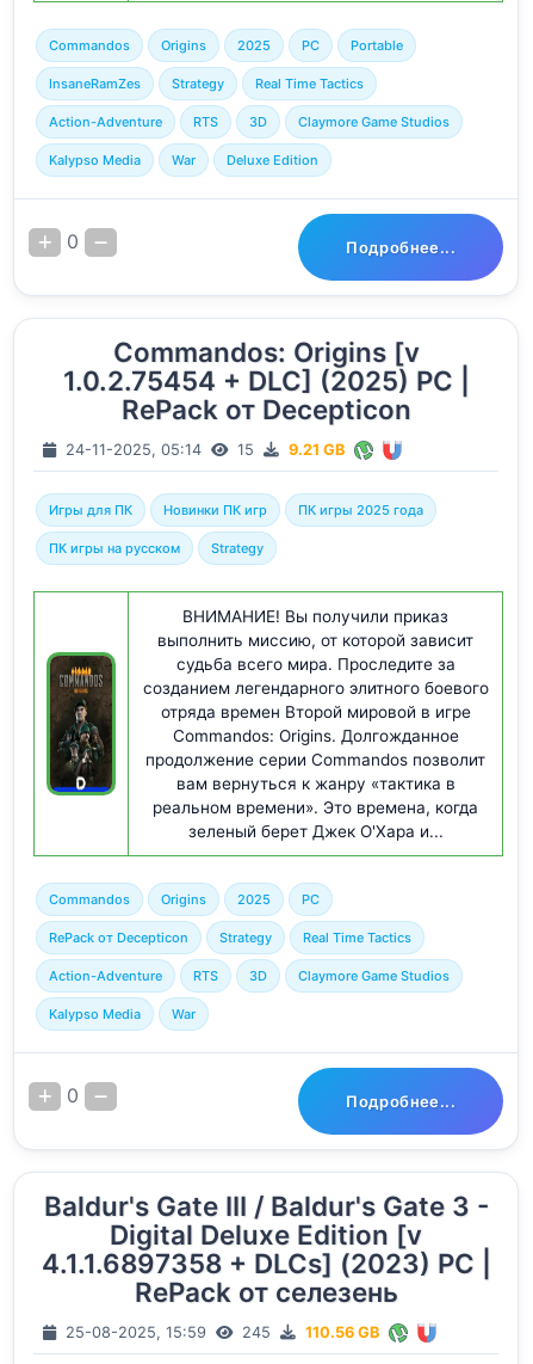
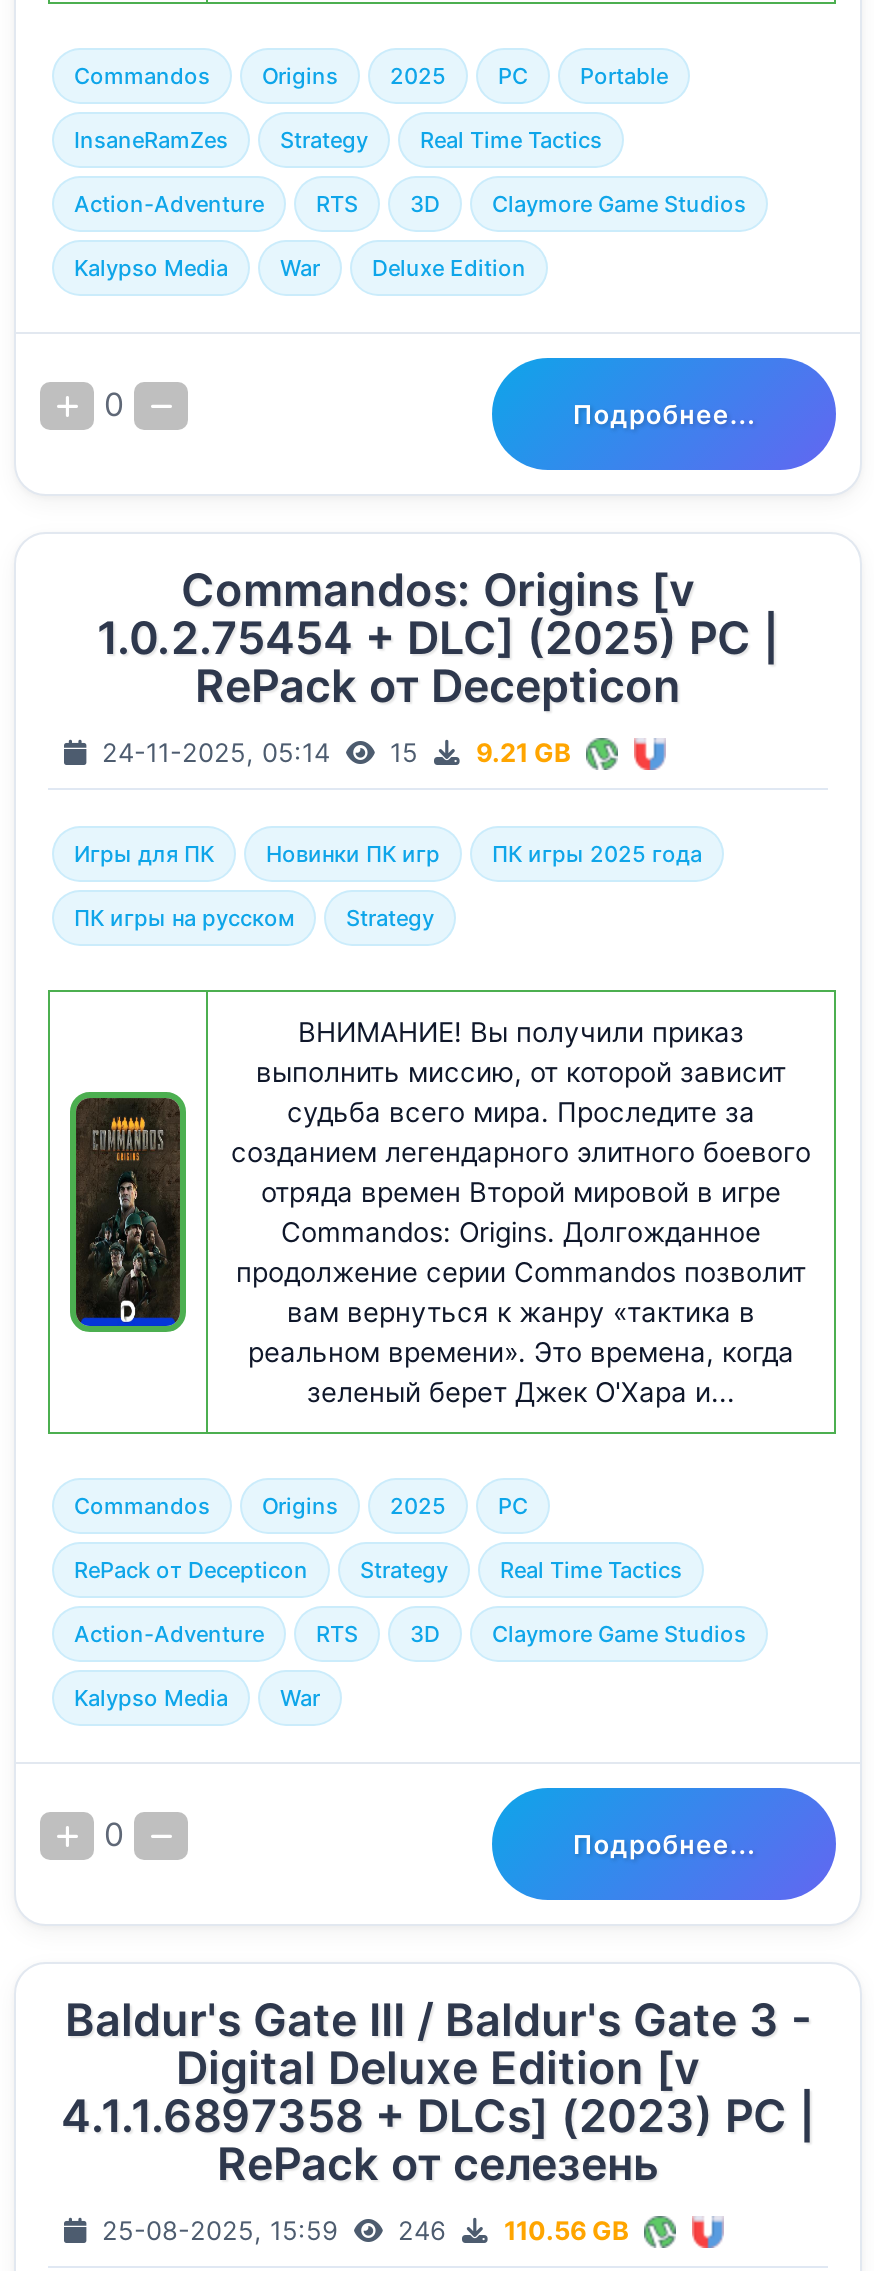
- 25-08-2025, 15:59 245 110.56 GB
+ 25-08-2025, 15:59 246 110.56 GB
